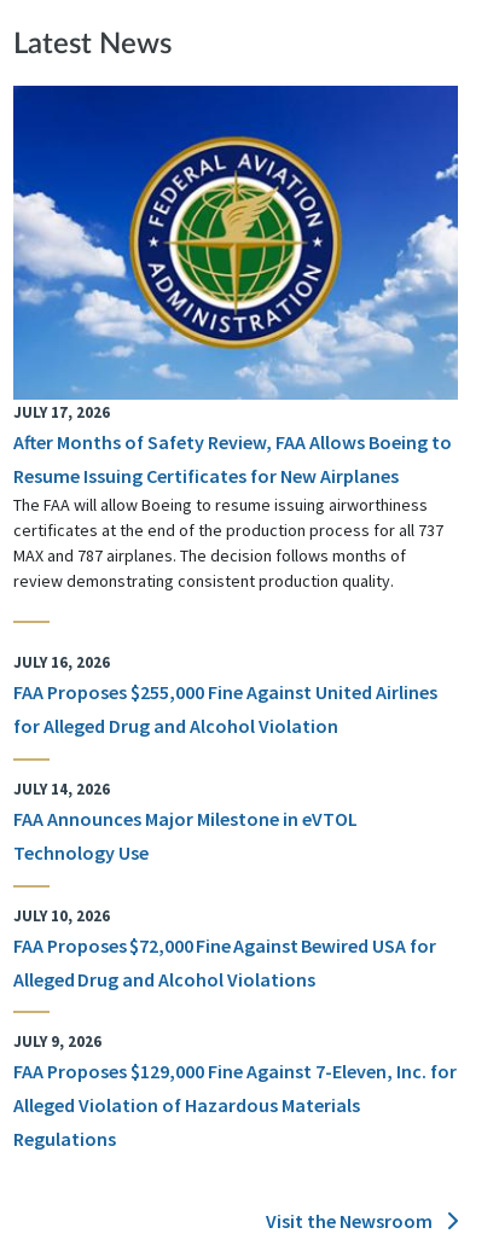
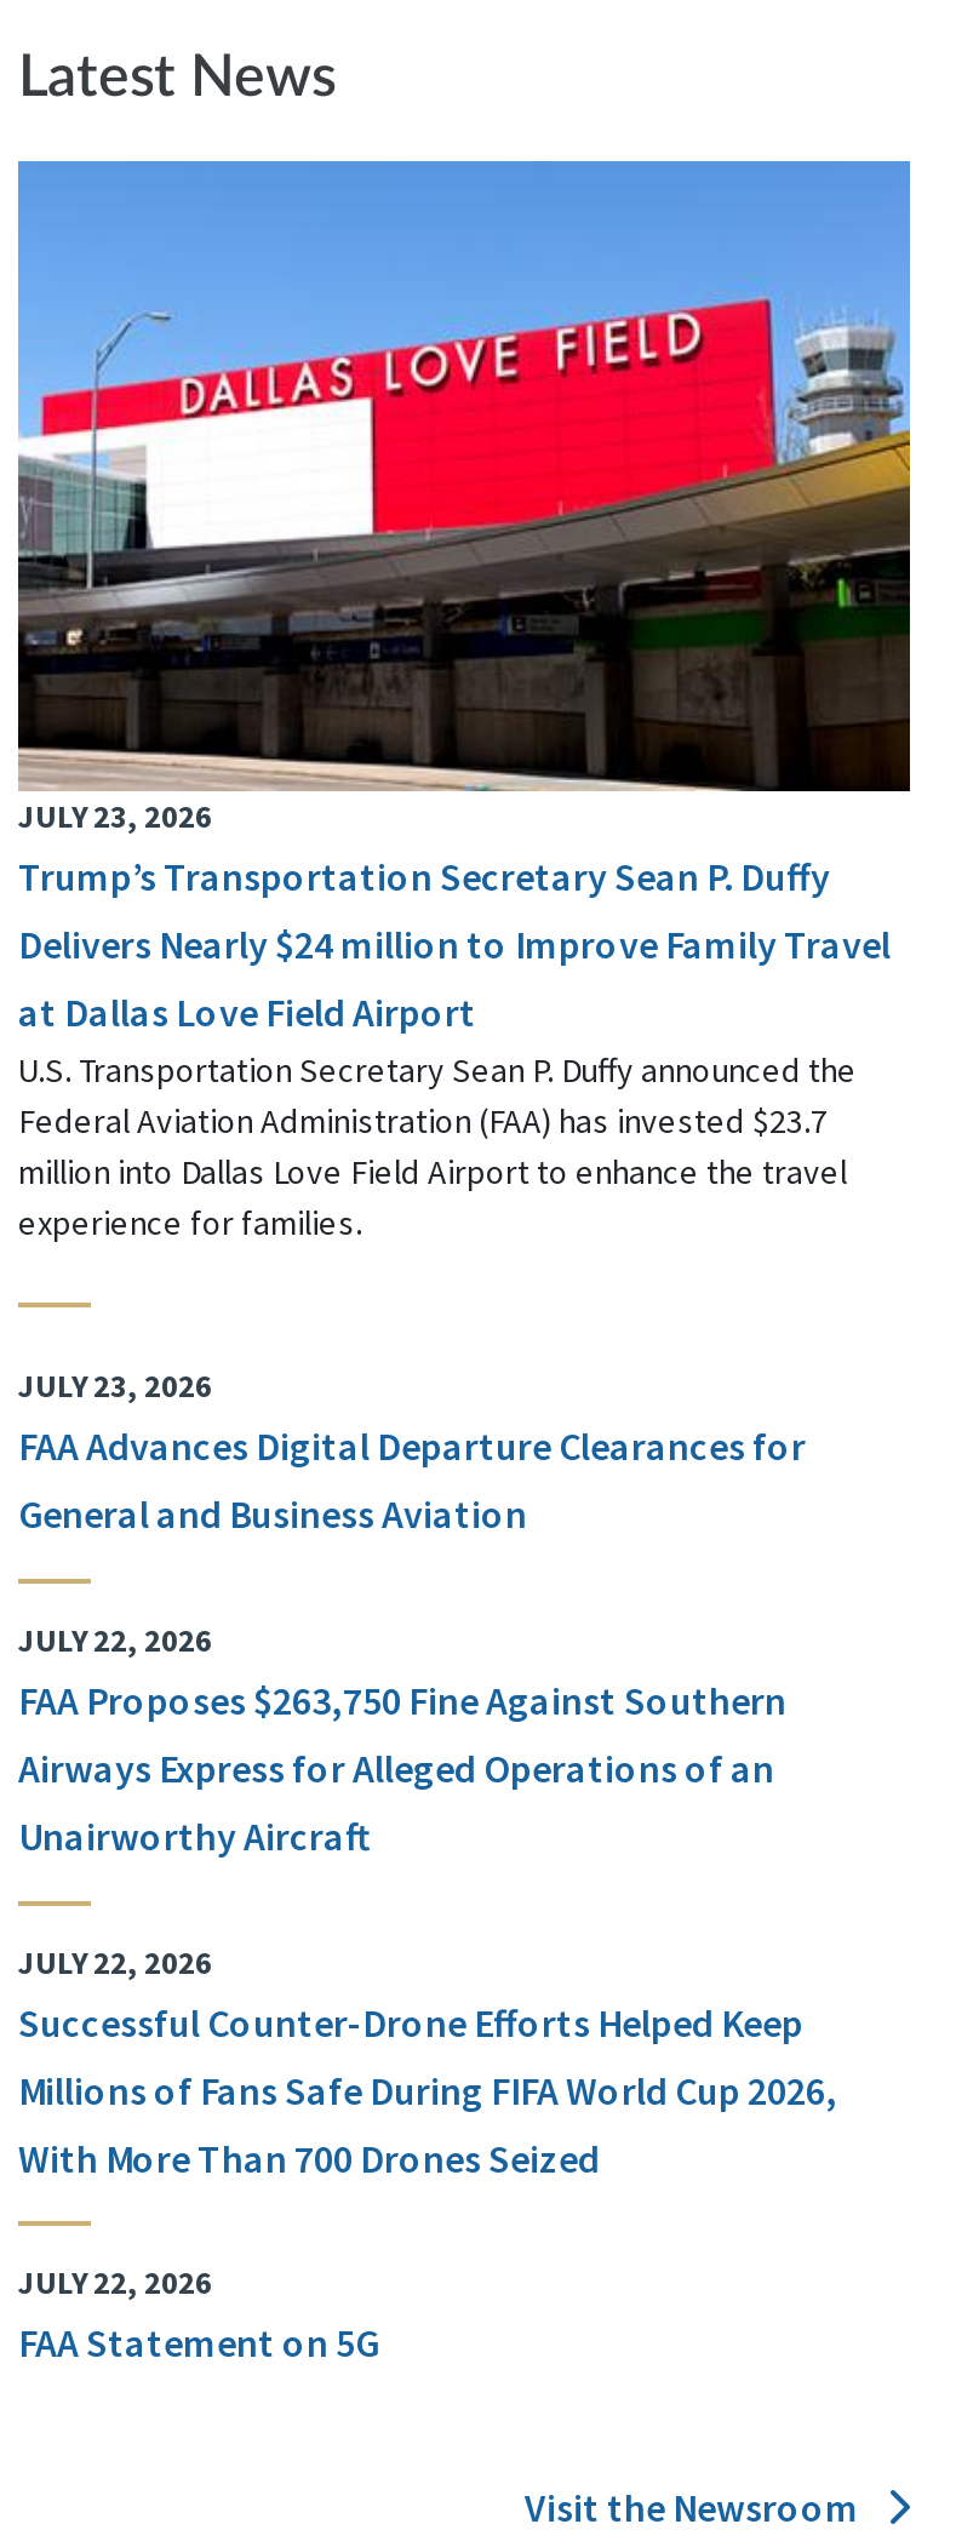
- [image]
- JULY 17, 2026
- After Months of Safety Review, FAA Allows Boeing to
- Resume Issuing Certificates for New Airplanes
- The FAA will allow Boeing to resume issuing airworthiness
- certificates at the end of the production process for all 737
- MAX and 787 airplanes. The decision follows months of
- review demonstrating consistent production quality.
+ [image]
+ JULY 23, 2026
+ Trump’s Transportation Secretary Sean P. Duffy
+ Delivers Nearly $24 million to Improve Family Travel
+ at Dallas Love Field Airport
+ U.S. Transportation Secretary Sean P. Duffy announced the
+ Federal Aviation Administration (FAA) has invested $23.7
+ million into Dallas Love Field Airport to enhance the travel
+ experience for families.

- JULY 16, 2026
- FAA Proposes $255,000 Fine Against United Airlines
- for Alleged Drug and Alcohol Violation
+ JULY 23, 2026
+ FAA Advances Digital Departure Clearances for
+ General and Business Aviation

- JULY 14, 2026
- FAA Announces Major Milestone in eVTOL
- Technology Use
+ JULY 22, 2026
+ FAA Proposes $263,750 Fine Against Southern
+ Airways Express for Alleged Operations of an
+ Unairworthy Aircraft

- JULY 10, 2026
- FAA Proposes $72,000 Fine Against Bewired USA for
- Alleged Drug and Alcohol Violations
+ JULY 22, 2026
+ Successful Counter-Drone Efforts Helped Keep
+ Millions of Fans Safe During FIFA World Cup 2026,
+ With More Than 700 Drones Seized

- JULY 9, 2026
- FAA Proposes $129,000 Fine Against 7-Eleven, Inc. for
- Alleged Violation of Hazardous Materials
- Regulations
+ JULY 22, 2026
+ FAA Statement on 5G
